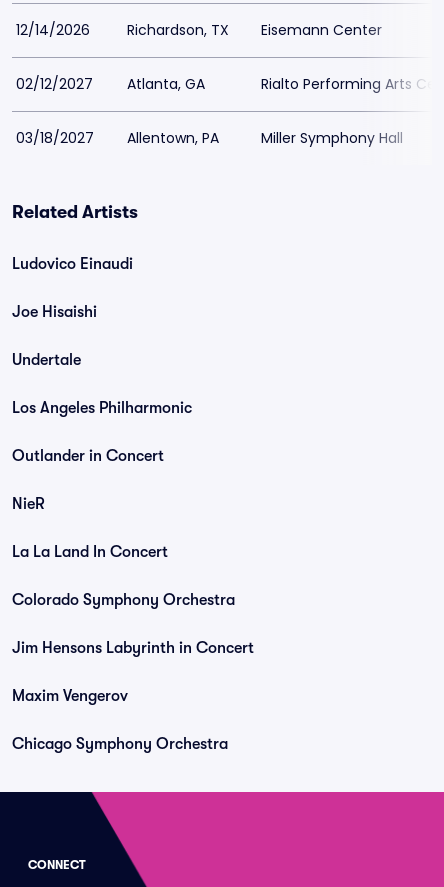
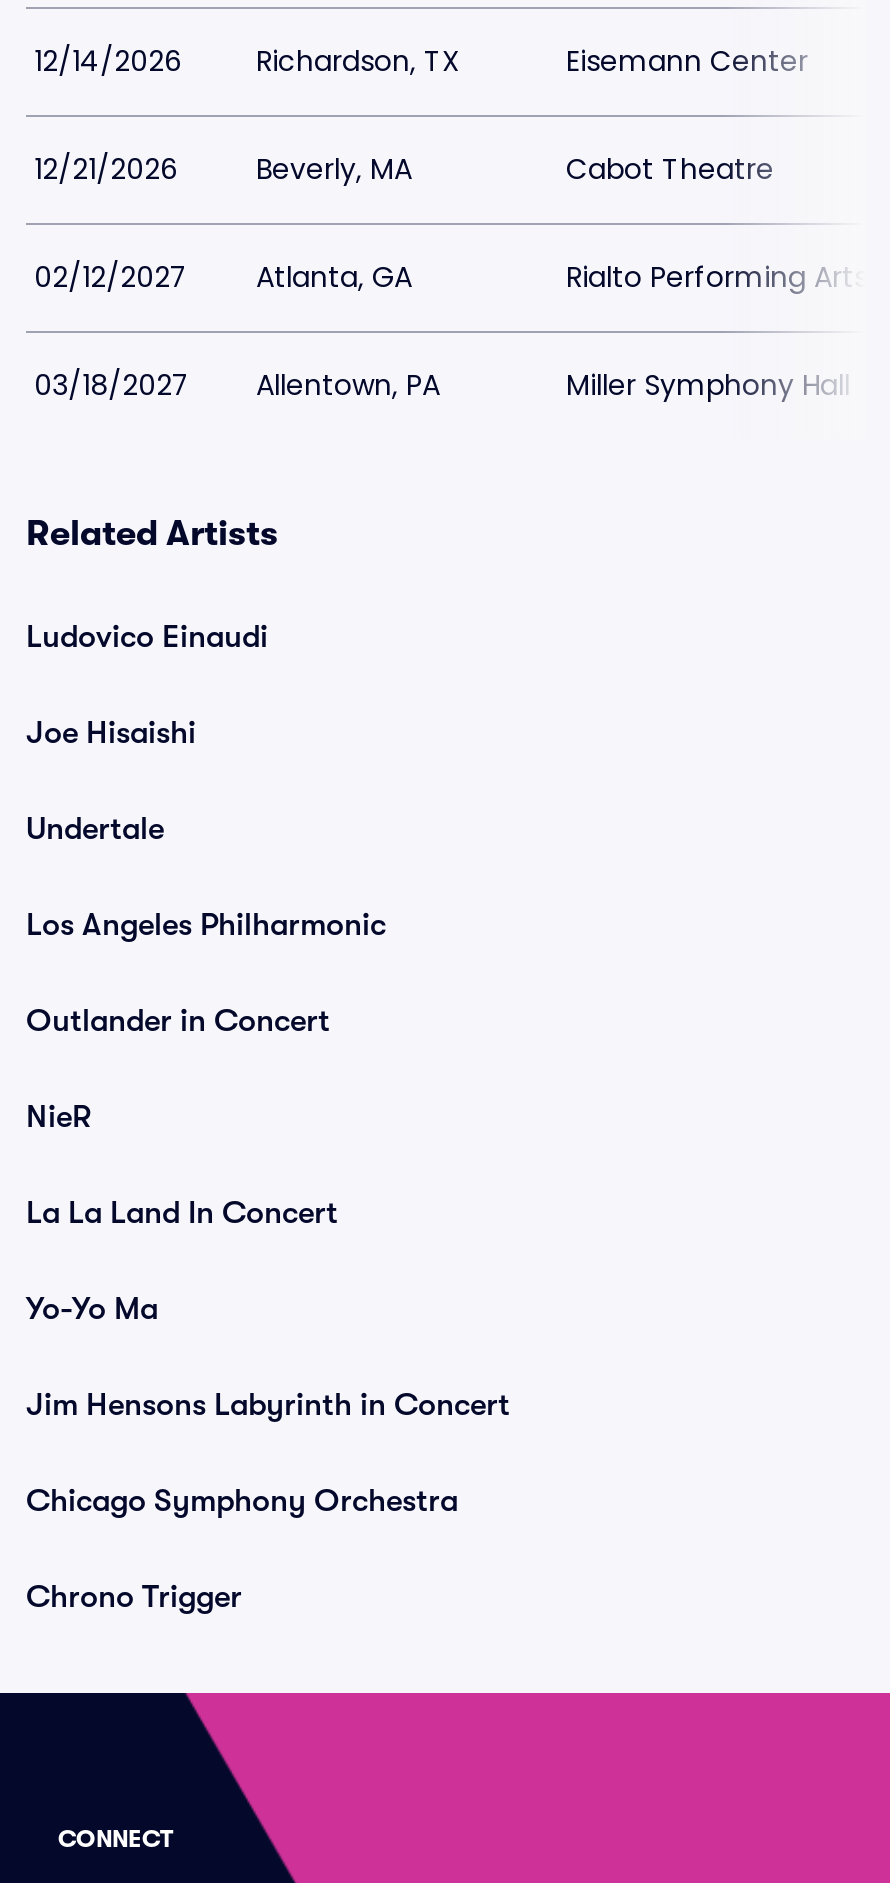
+ 12/21/2026
+ Beverly, MA
+ Cabot Theatre

- Colorado Symphony Orchestra
+ Yo-Yo Ma

- Maxim Vengerov

+ Chrono Trigger
